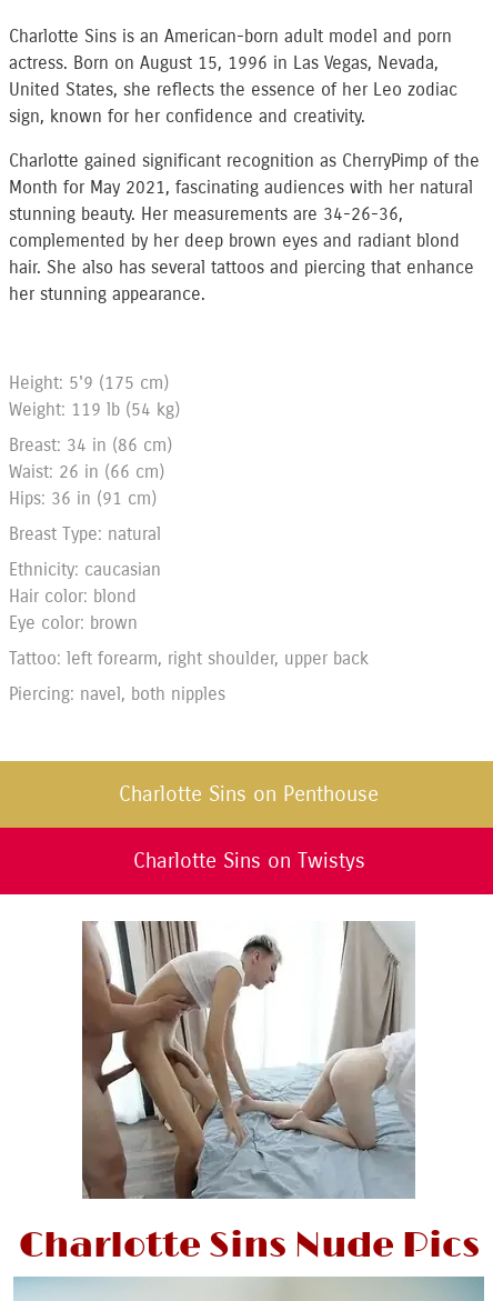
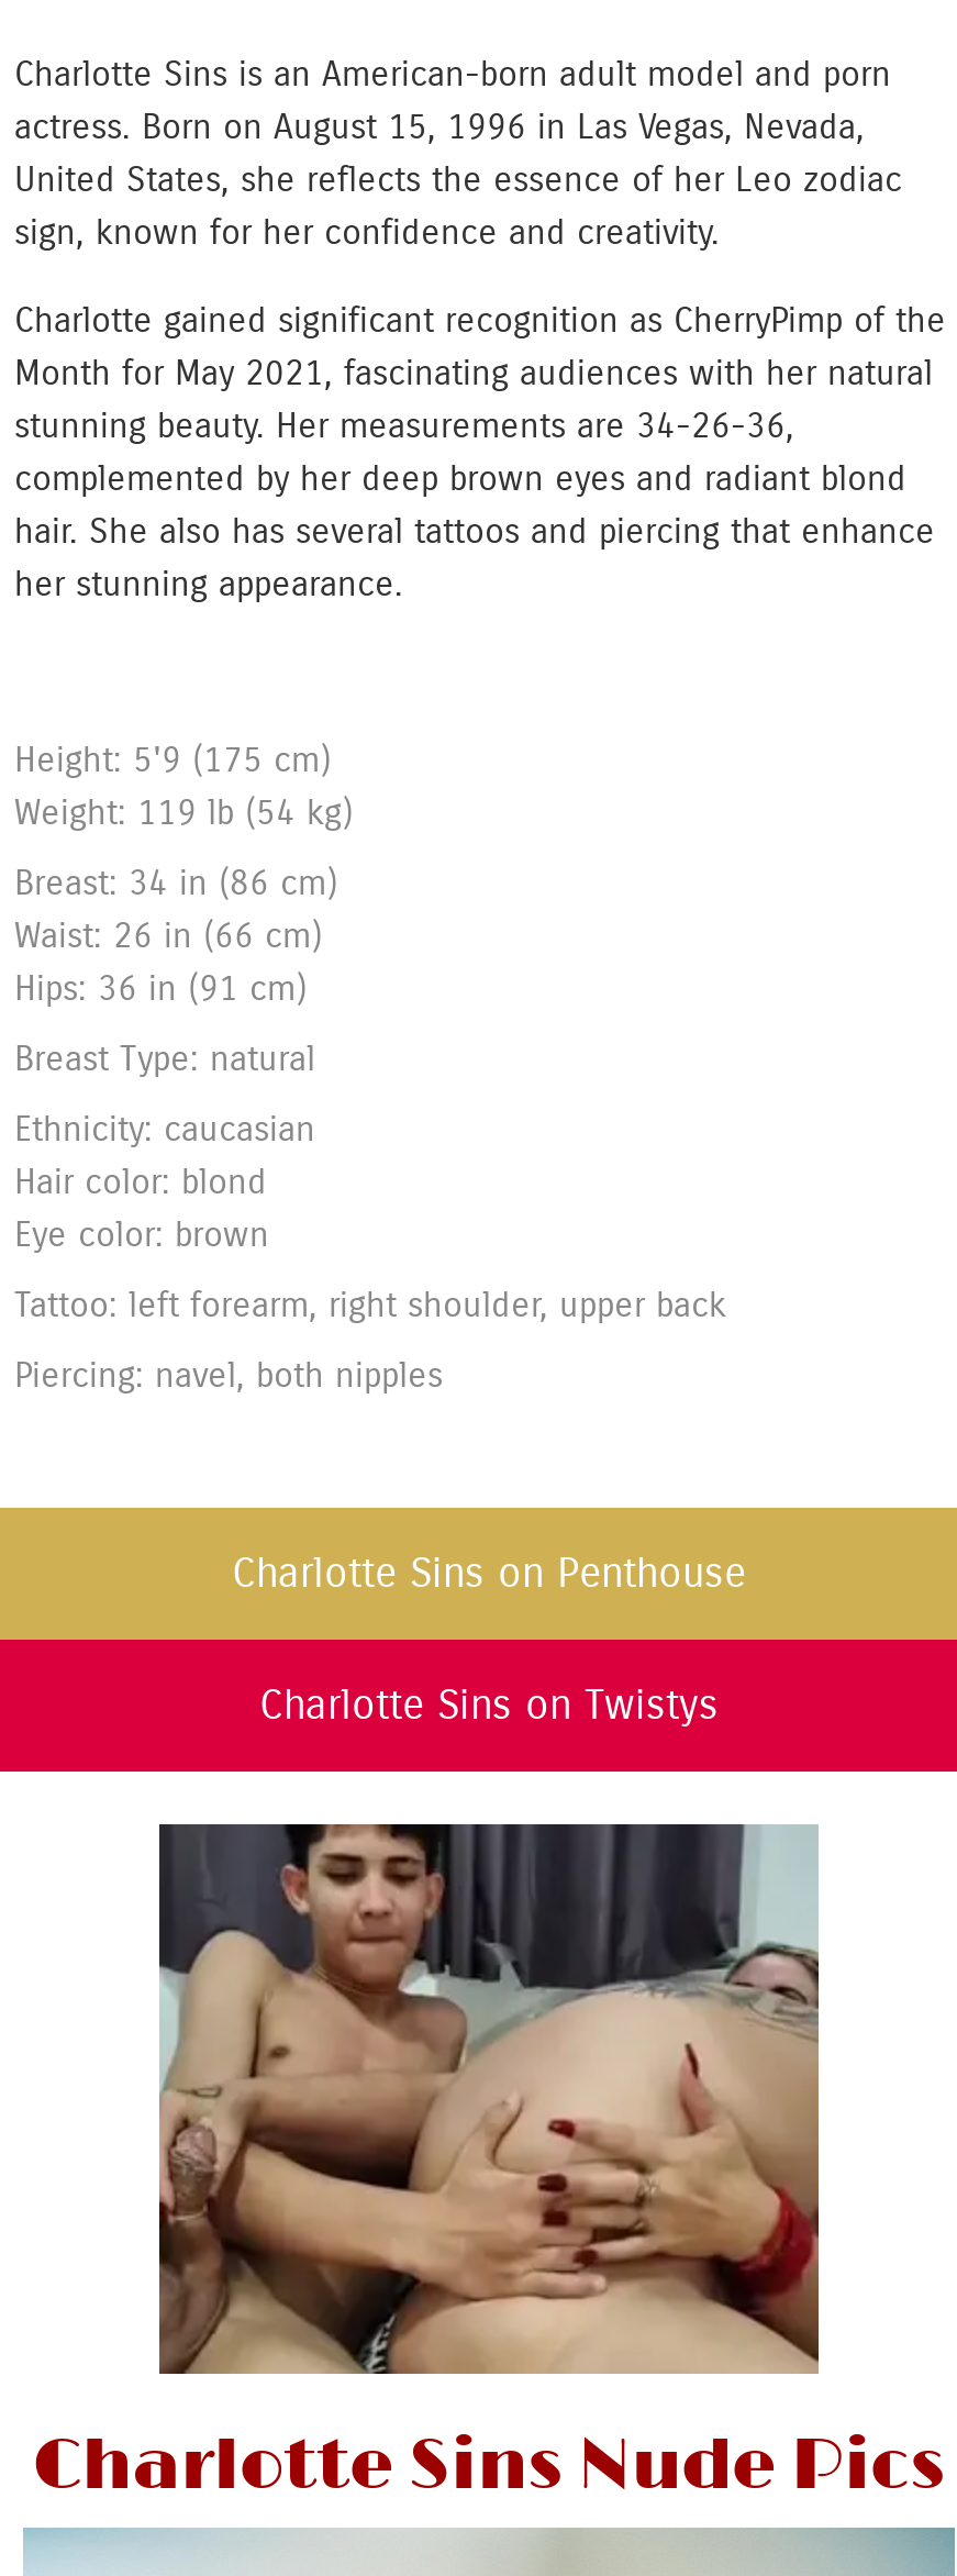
- [image]
+ [image]
